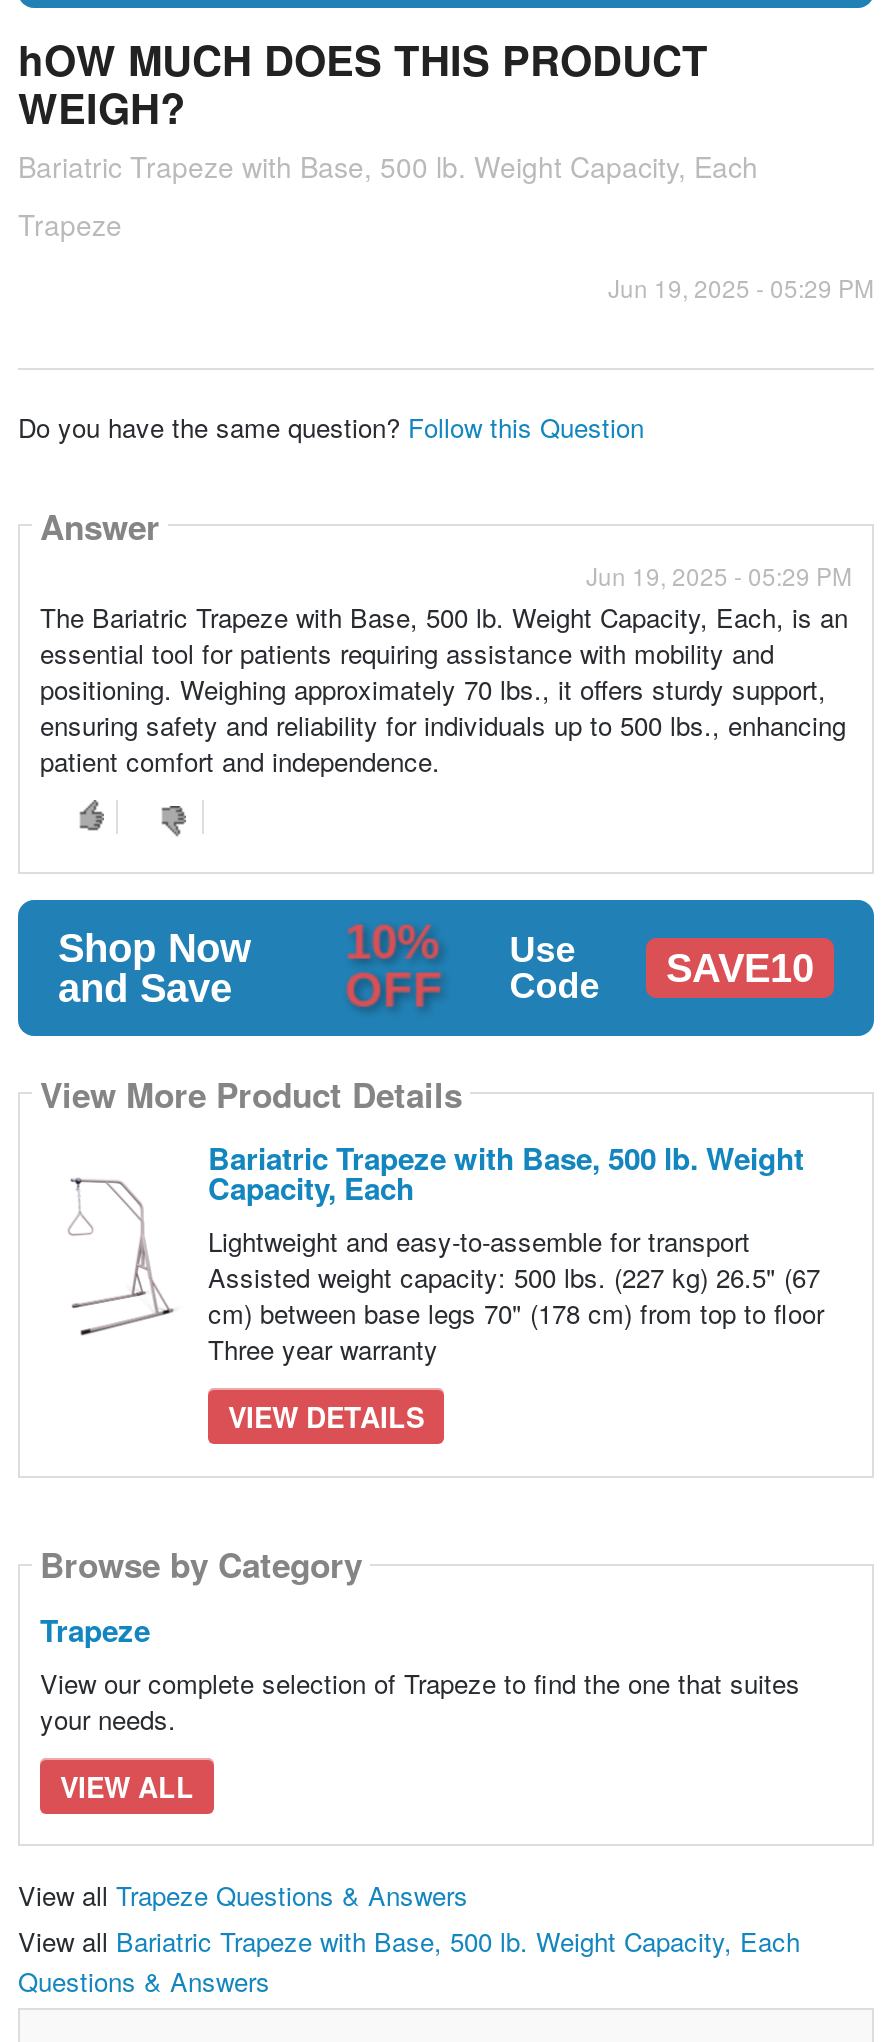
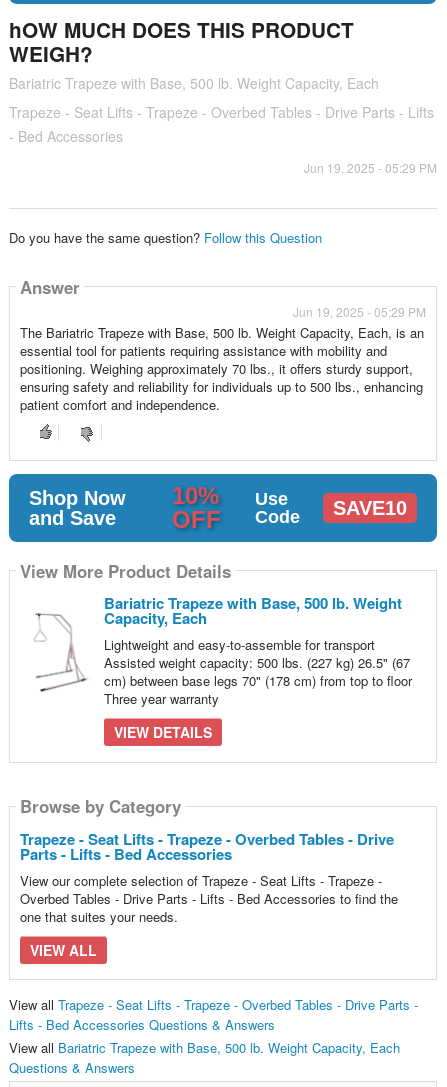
- Trapeze
+ Trapeze - Seat Lifts - Trapeze - Overbed Tables - Drive Parts - Lifts
+ - Bed Accessories

- Trapeze
- View our complete selection of Trapeze to find the one that suites
- your needs.
+ Trapeze - Seat Lifts - Trapeze - Overbed Tables - Drive
+ Parts - Lifts - Bed Accessories
+ View our complete selection of Trapeze - Seat Lifts - Trapeze -
+ Overbed Tables - Drive Parts - Lifts - Bed Accessories to find the
+ one that suites your needs.

- View all Trapeze Questions & Answers
+ View all Trapeze - Seat Lifts - Trapeze - Overbed Tables - Drive Parts -
+ Lifts - Bed Accessories Questions & Answers
